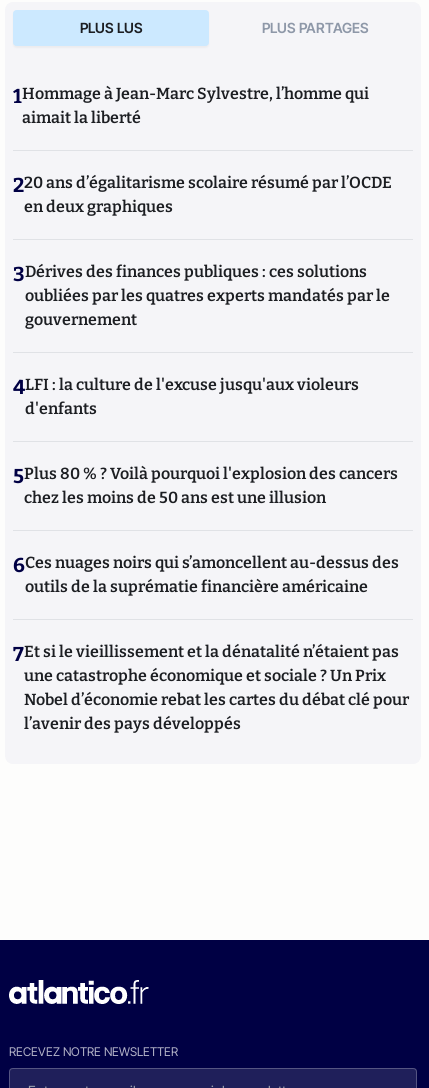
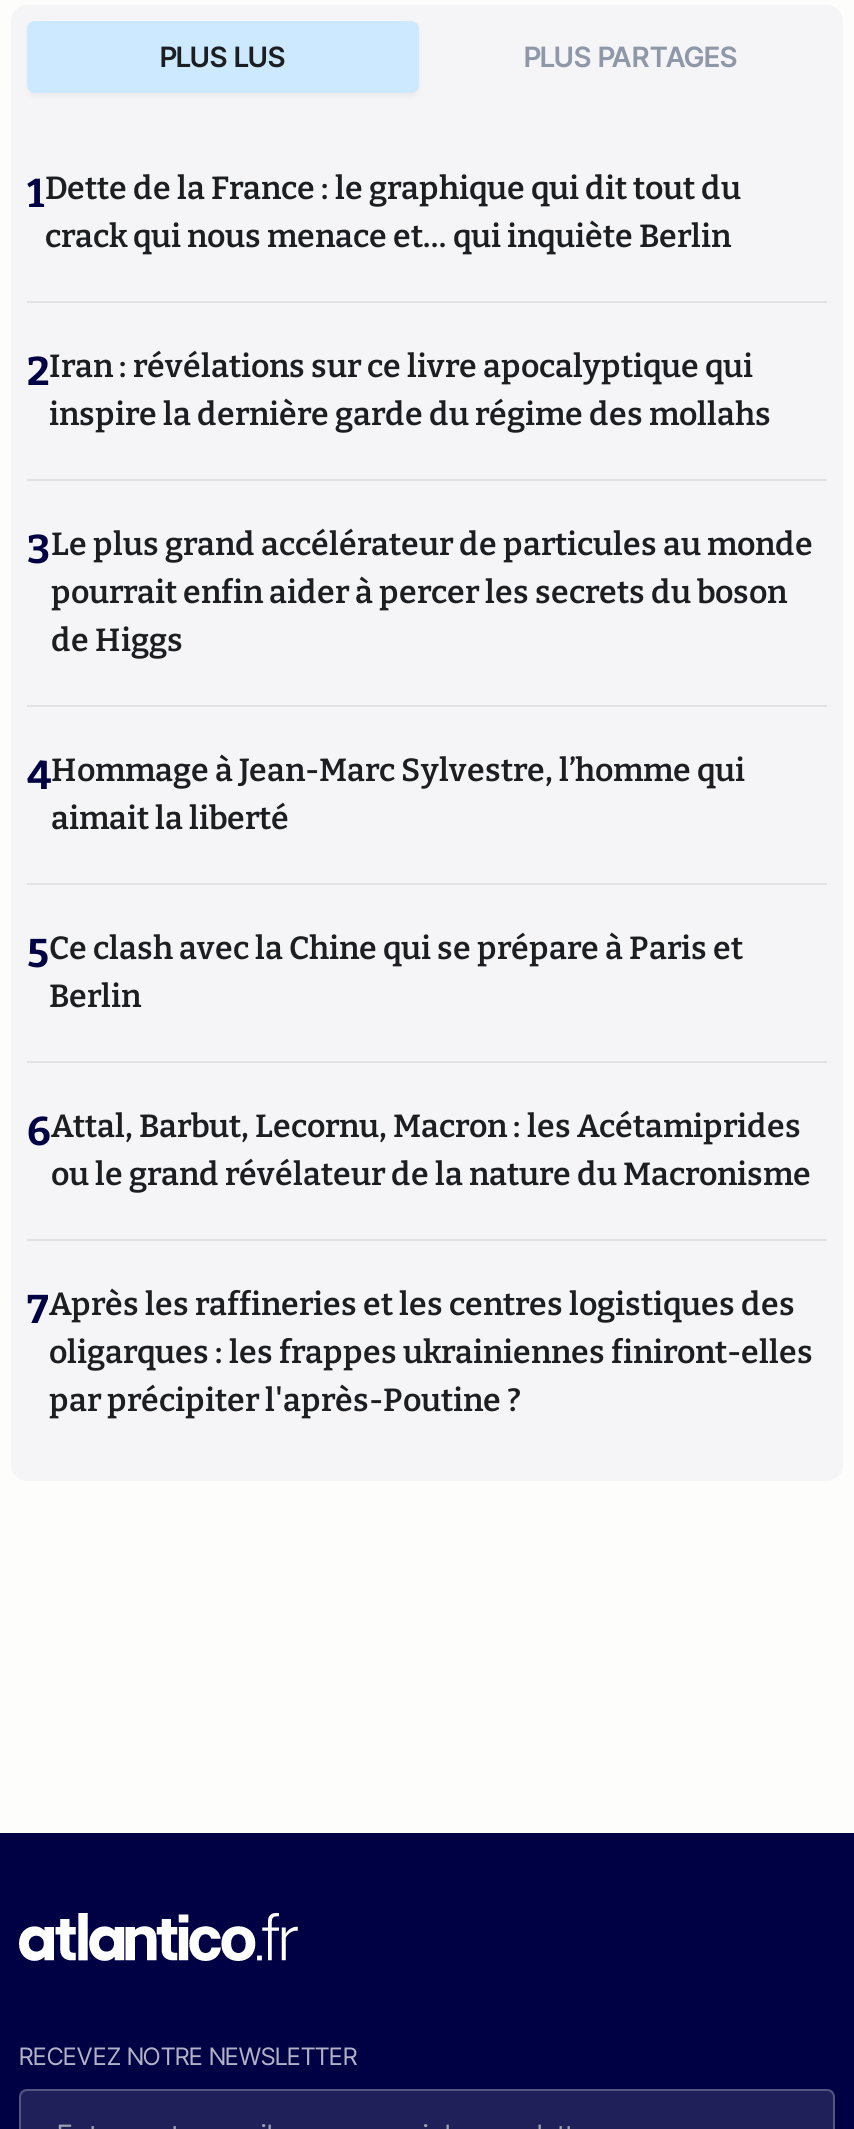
- 1Hommage à Jean-Marc Sylvestre, l’homme qui
+ 1Dette de la France : le graphique qui dit tout du
+ crack qui nous menace et… qui inquiète Berlin
+ 2Iran : révélations sur ce livre apocalyptique qui
+ inspire la dernière garde du régime des mollahs
+ 3Le plus grand accélérateur de particules au monde
+ pourrait enfin aider à percer les secrets du boson
+ de Higgs
+ 4Hommage à Jean-Marc Sylvestre, l’homme qui

moved down: aimait la liberté

- 220 ans d’égalitarisme scolaire résumé par l’OCDE
- en deux graphiques
- 3Dérives des finances publiques : ces solutions
- oubliées par les quatres experts mandatés par le
- gouvernement
- 4LFI : la culture de l'excuse jusqu'aux violeurs
- d'enfants
- 5Plus 80 % ? Voilà pourquoi l'explosion des cancers
- chez les moins de 50 ans est une illusion
- 6Ces nuages noirs qui s’amoncellent au-dessus des
- outils de la suprématie financière américaine
- 7Et si le vieillissement et la dénatalité n’étaient pas
- une catastrophe économique et sociale ? Un Prix
- Nobel d’économie rebat les cartes du débat clé pour
- l’avenir des pays développés
+ 5Ce clash avec la Chine qui se prépare à Paris et
+ Berlin
+ 6Attal, Barbut, Lecornu, Macron : les Acétamiprides
+ ou le grand révélateur de la nature du Macronisme
+ 7Après les raffineries et les centres logistiques des
+ oligarques : les frappes ukrainiennes finiront-elles
+ par précipiter l'après-Poutine ?
